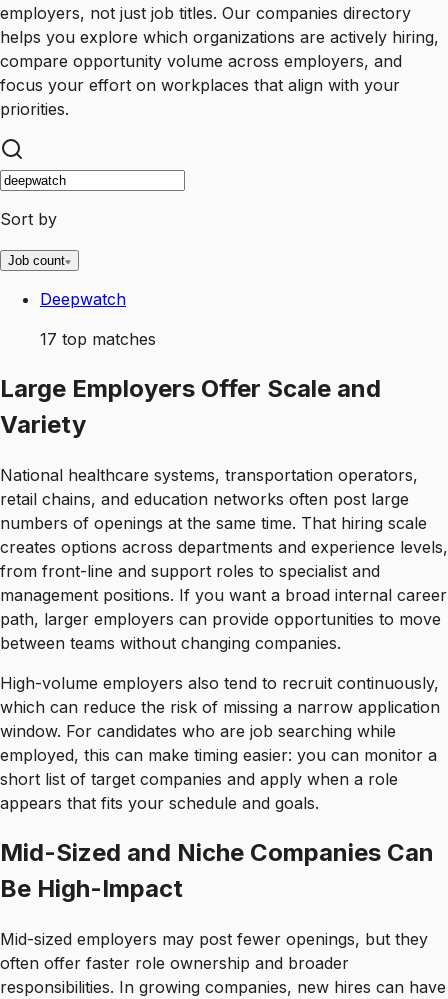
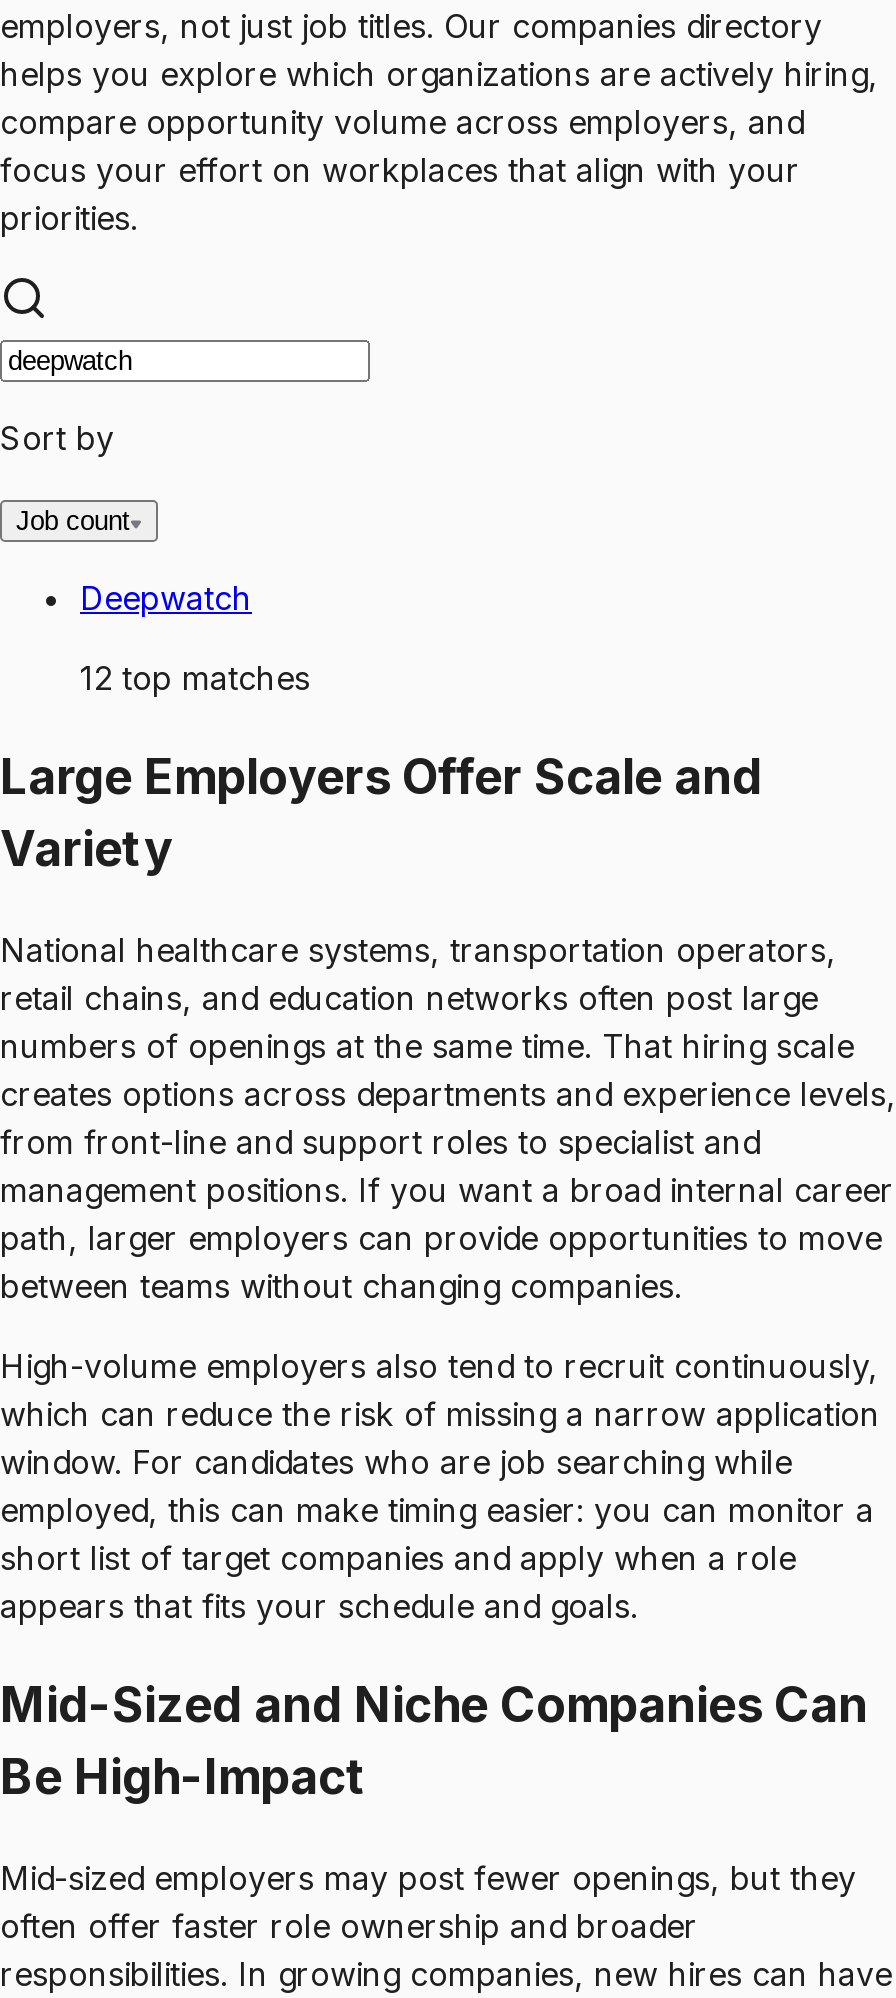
- 17 top matches
+ 12 top matches
